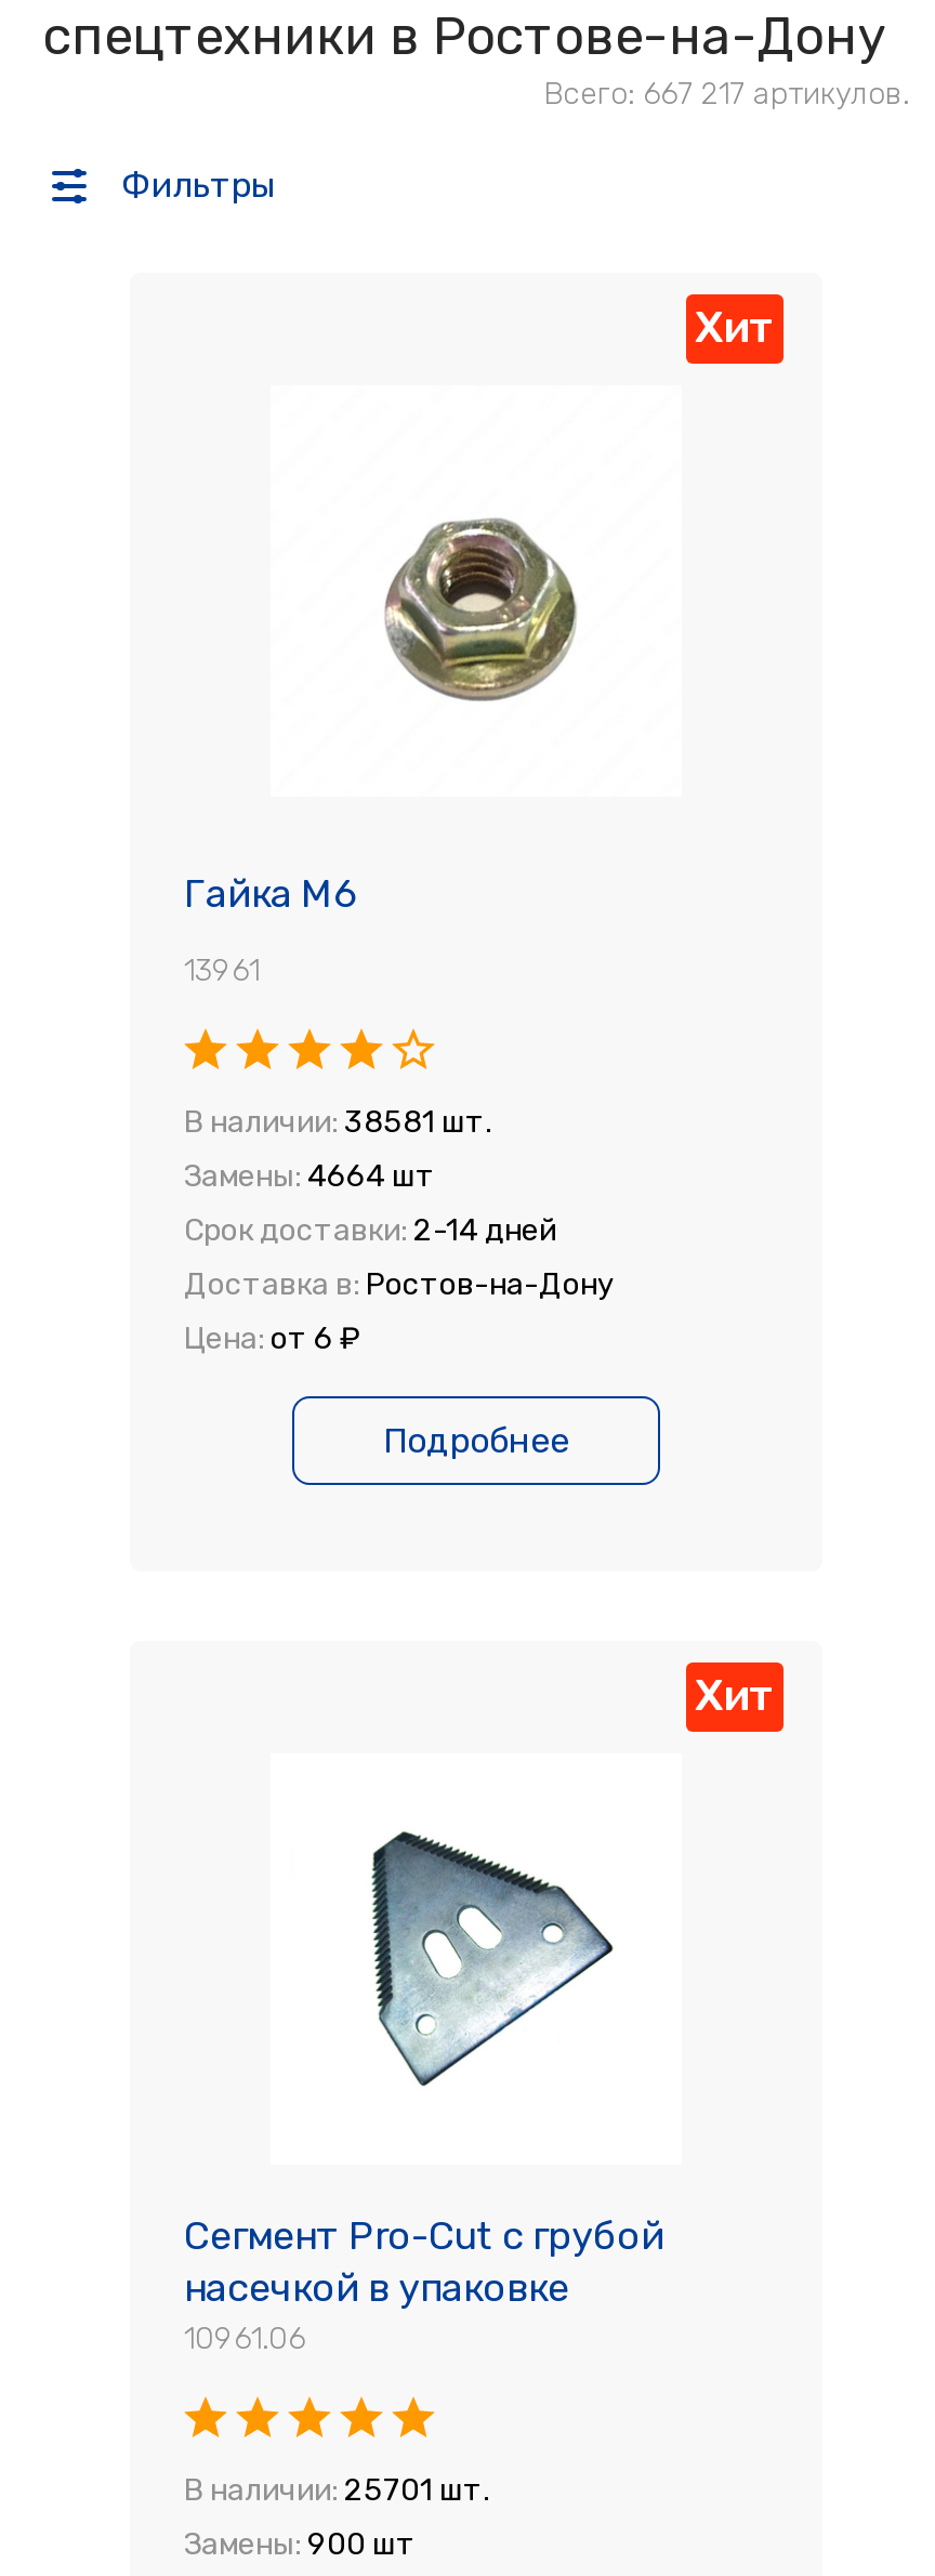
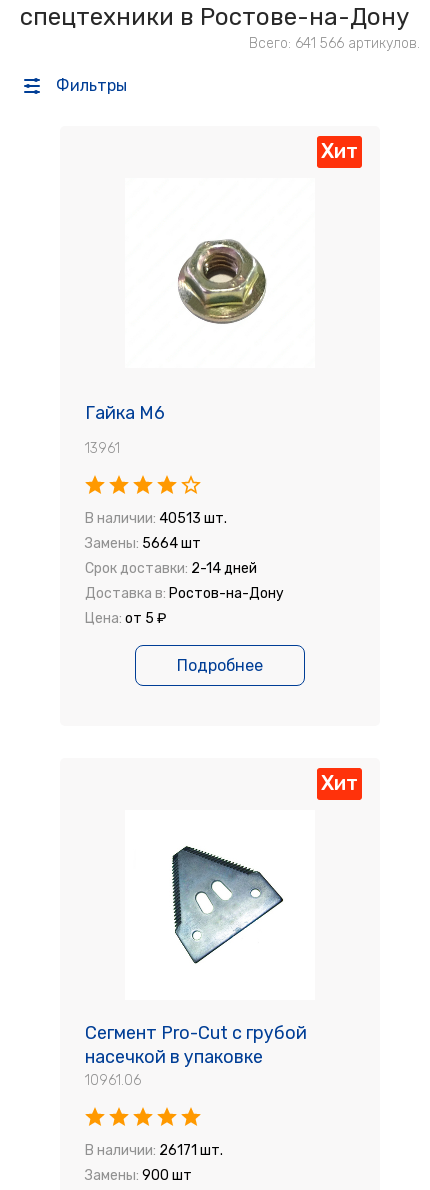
- Всего: 667 217 артикулов.
+ Всего: 641 566 артикулов.

- В наличии: 38581 шт.
+ В наличии: 40513 шт.

- Замены: 4664 шт
+ Замены: 5664 шт

- Цена: от 6 ₽
+ Цена: от 5 ₽

- В наличии: 25701 шт.
+ В наличии: 26171 шт.
